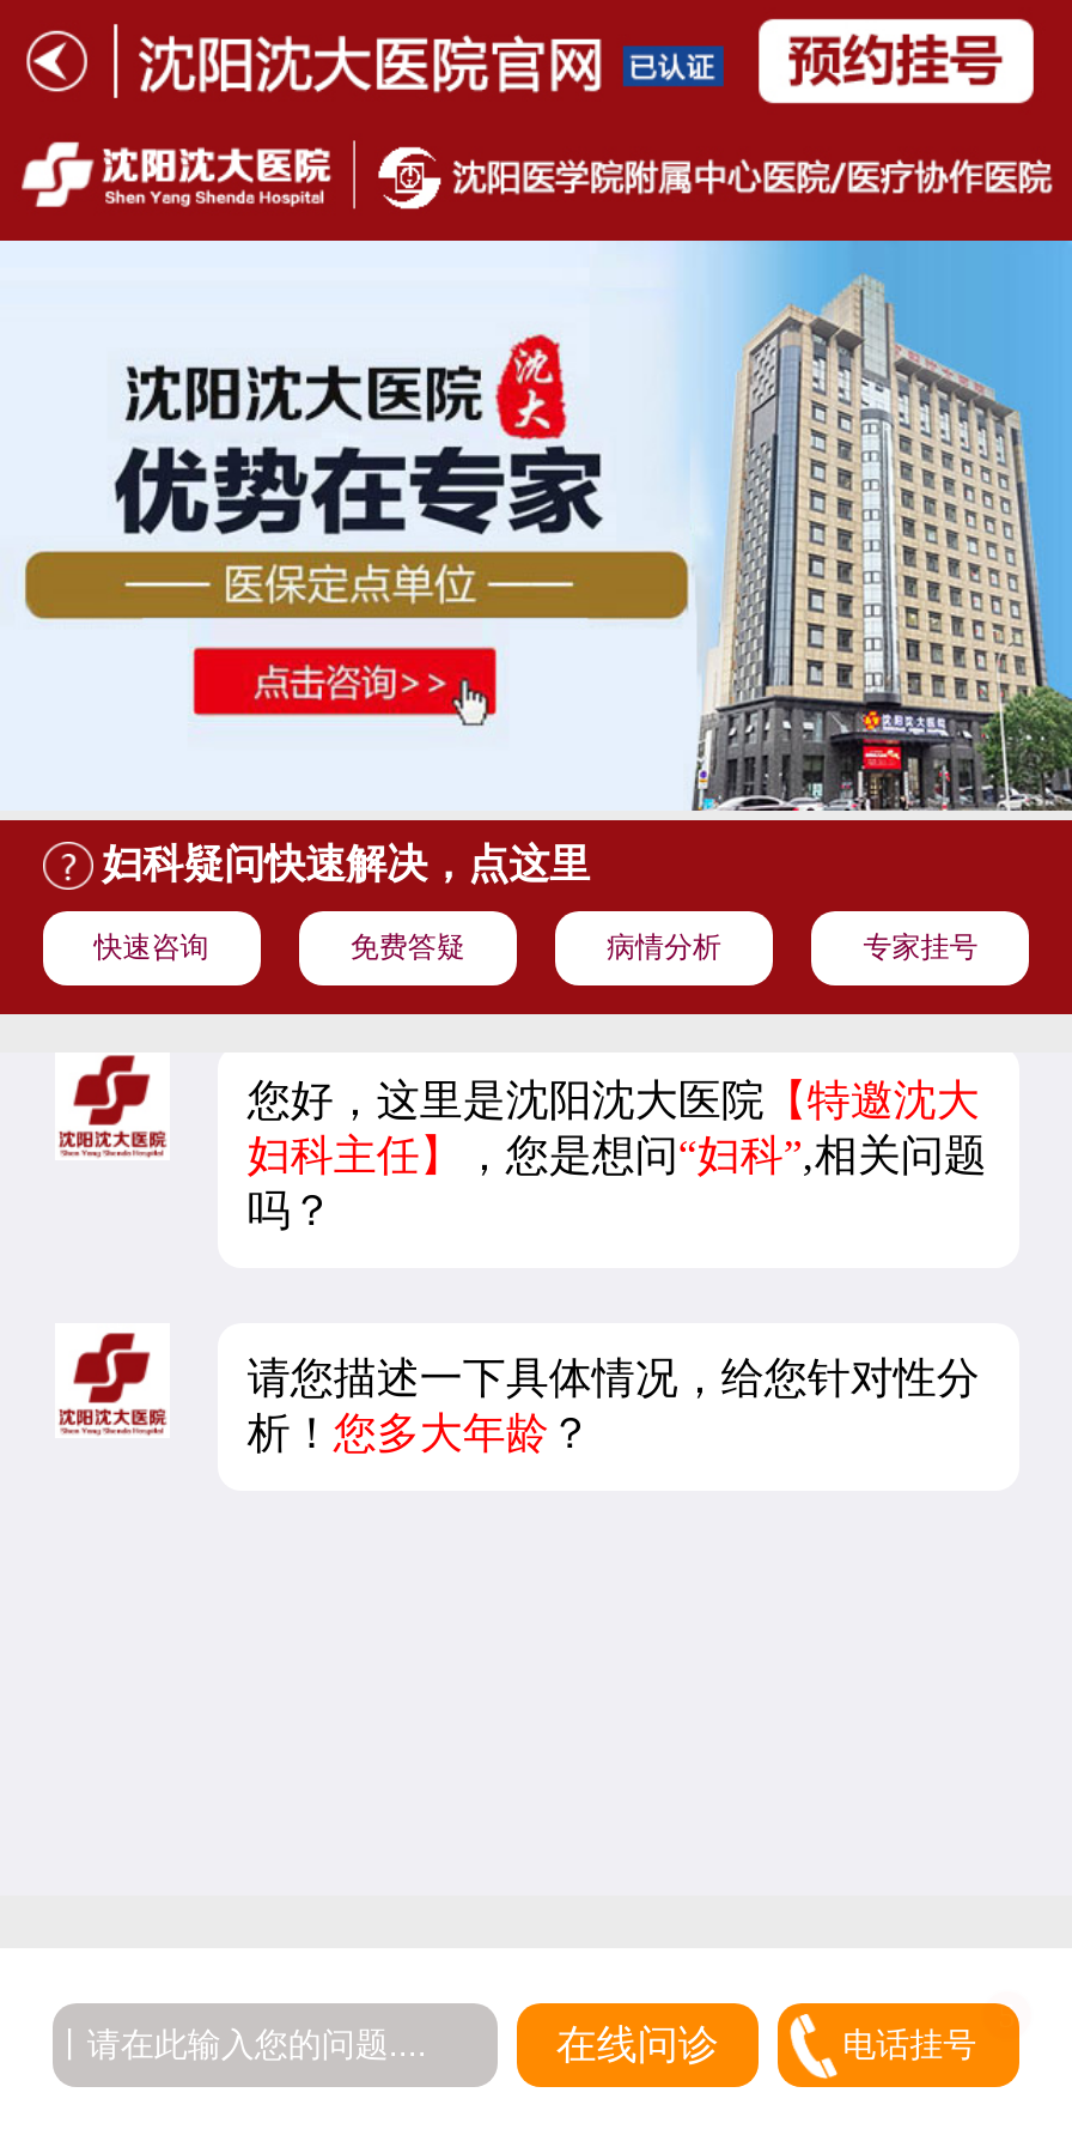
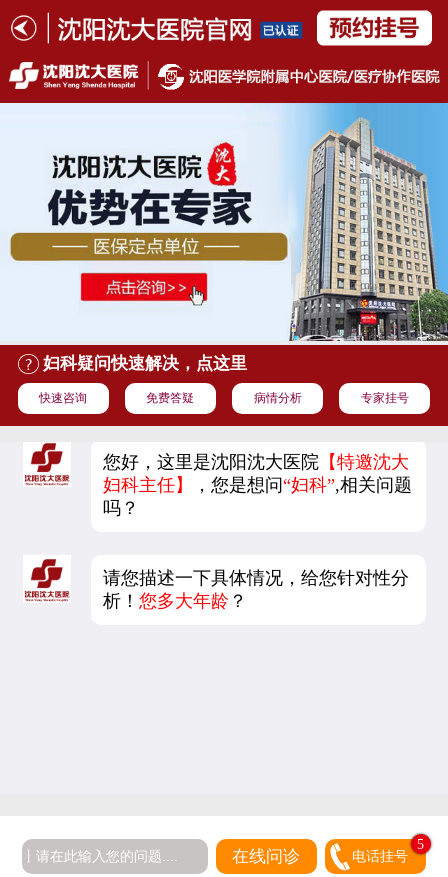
+ 5
